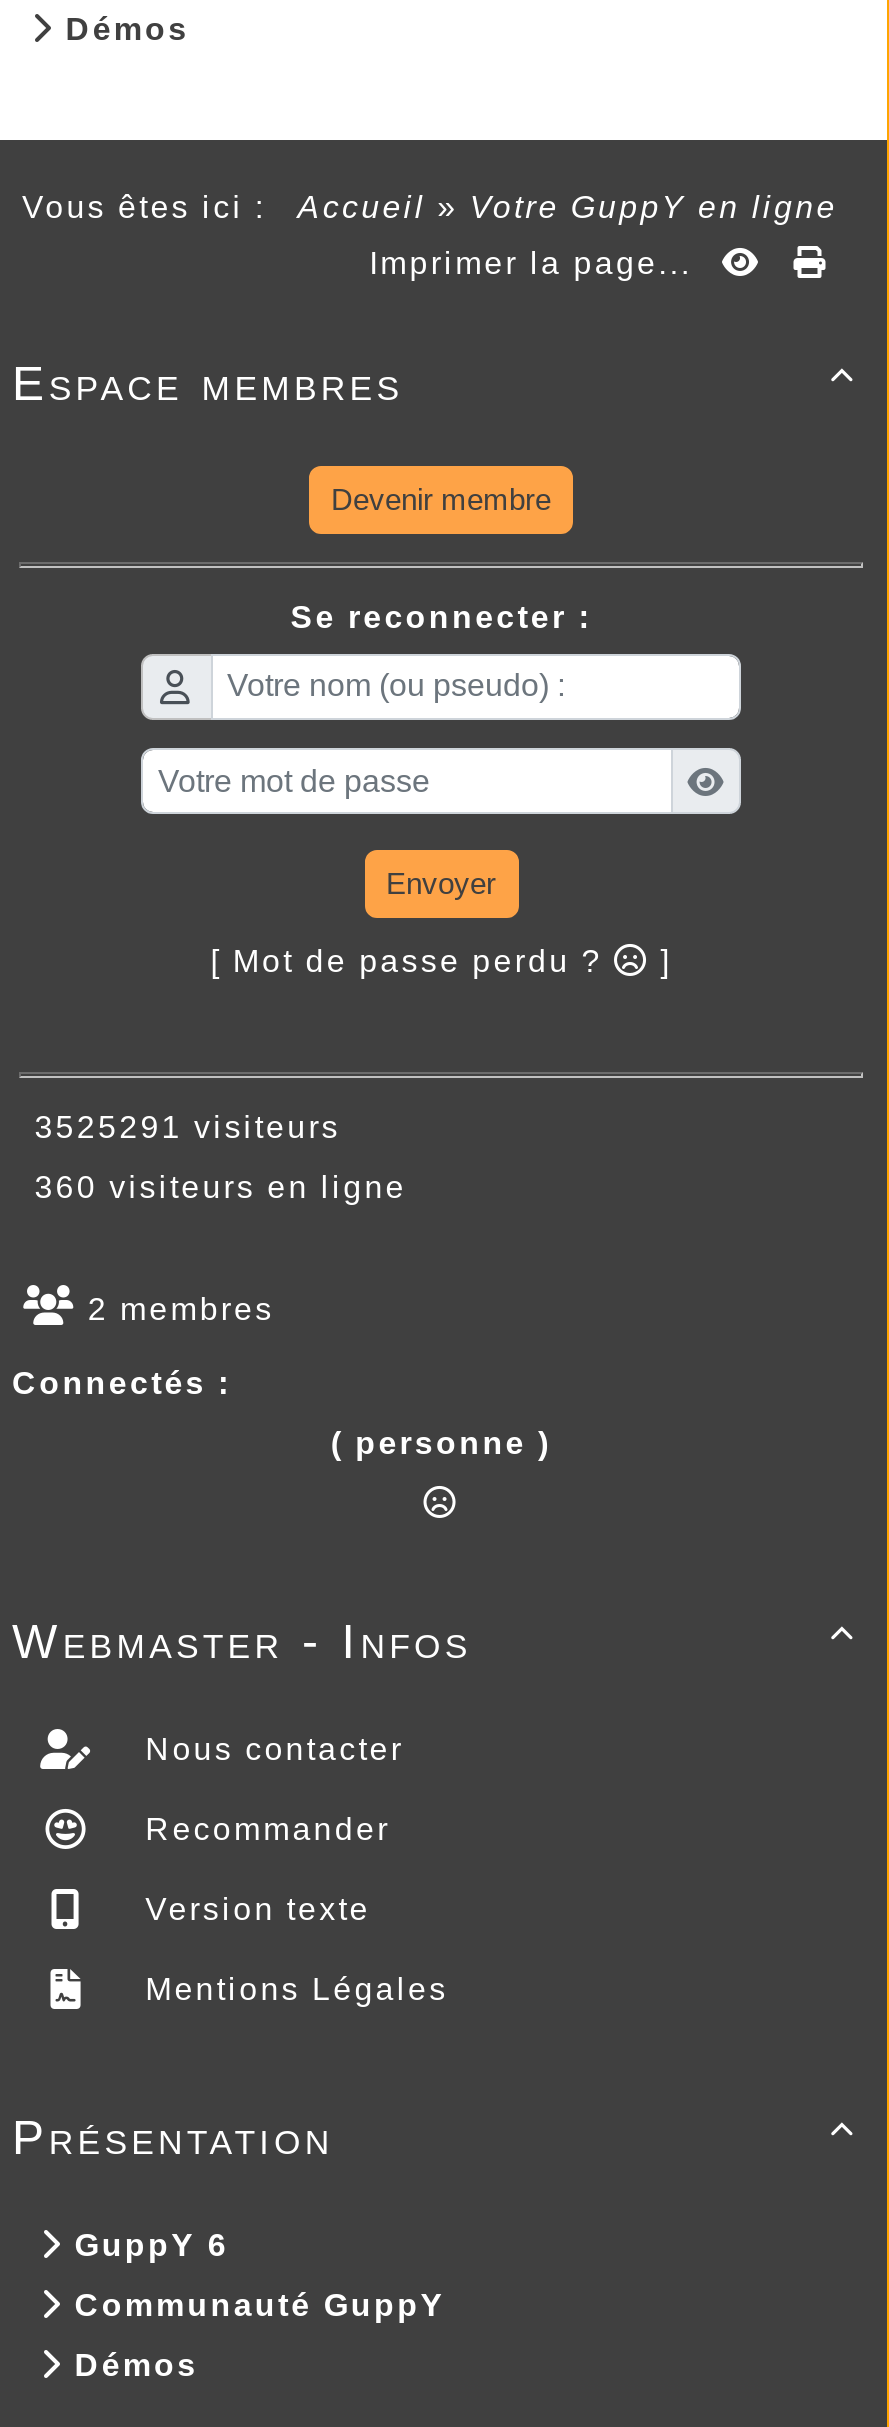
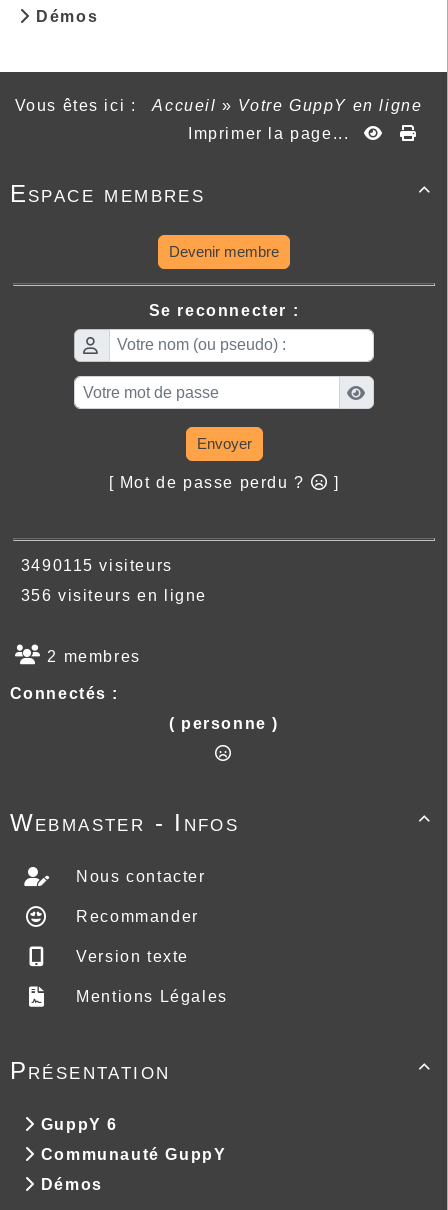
- 3525291 visiteurs
+ 3490115 visiteurs

- 360 visiteurs en ligne
+ 356 visiteurs en ligne
